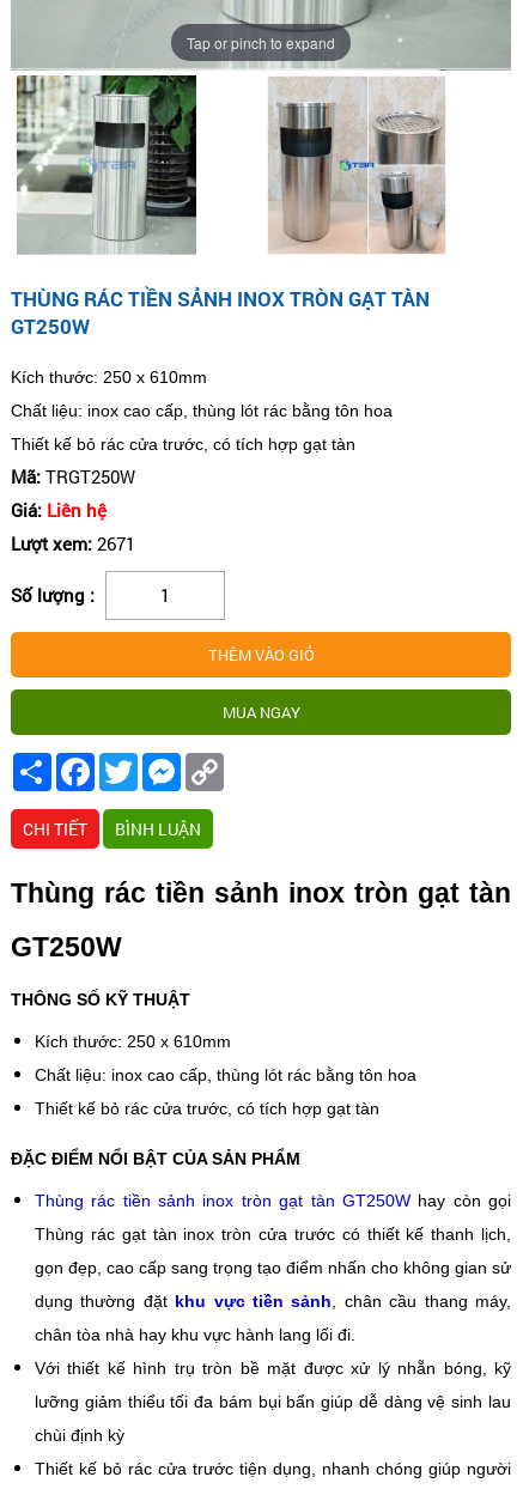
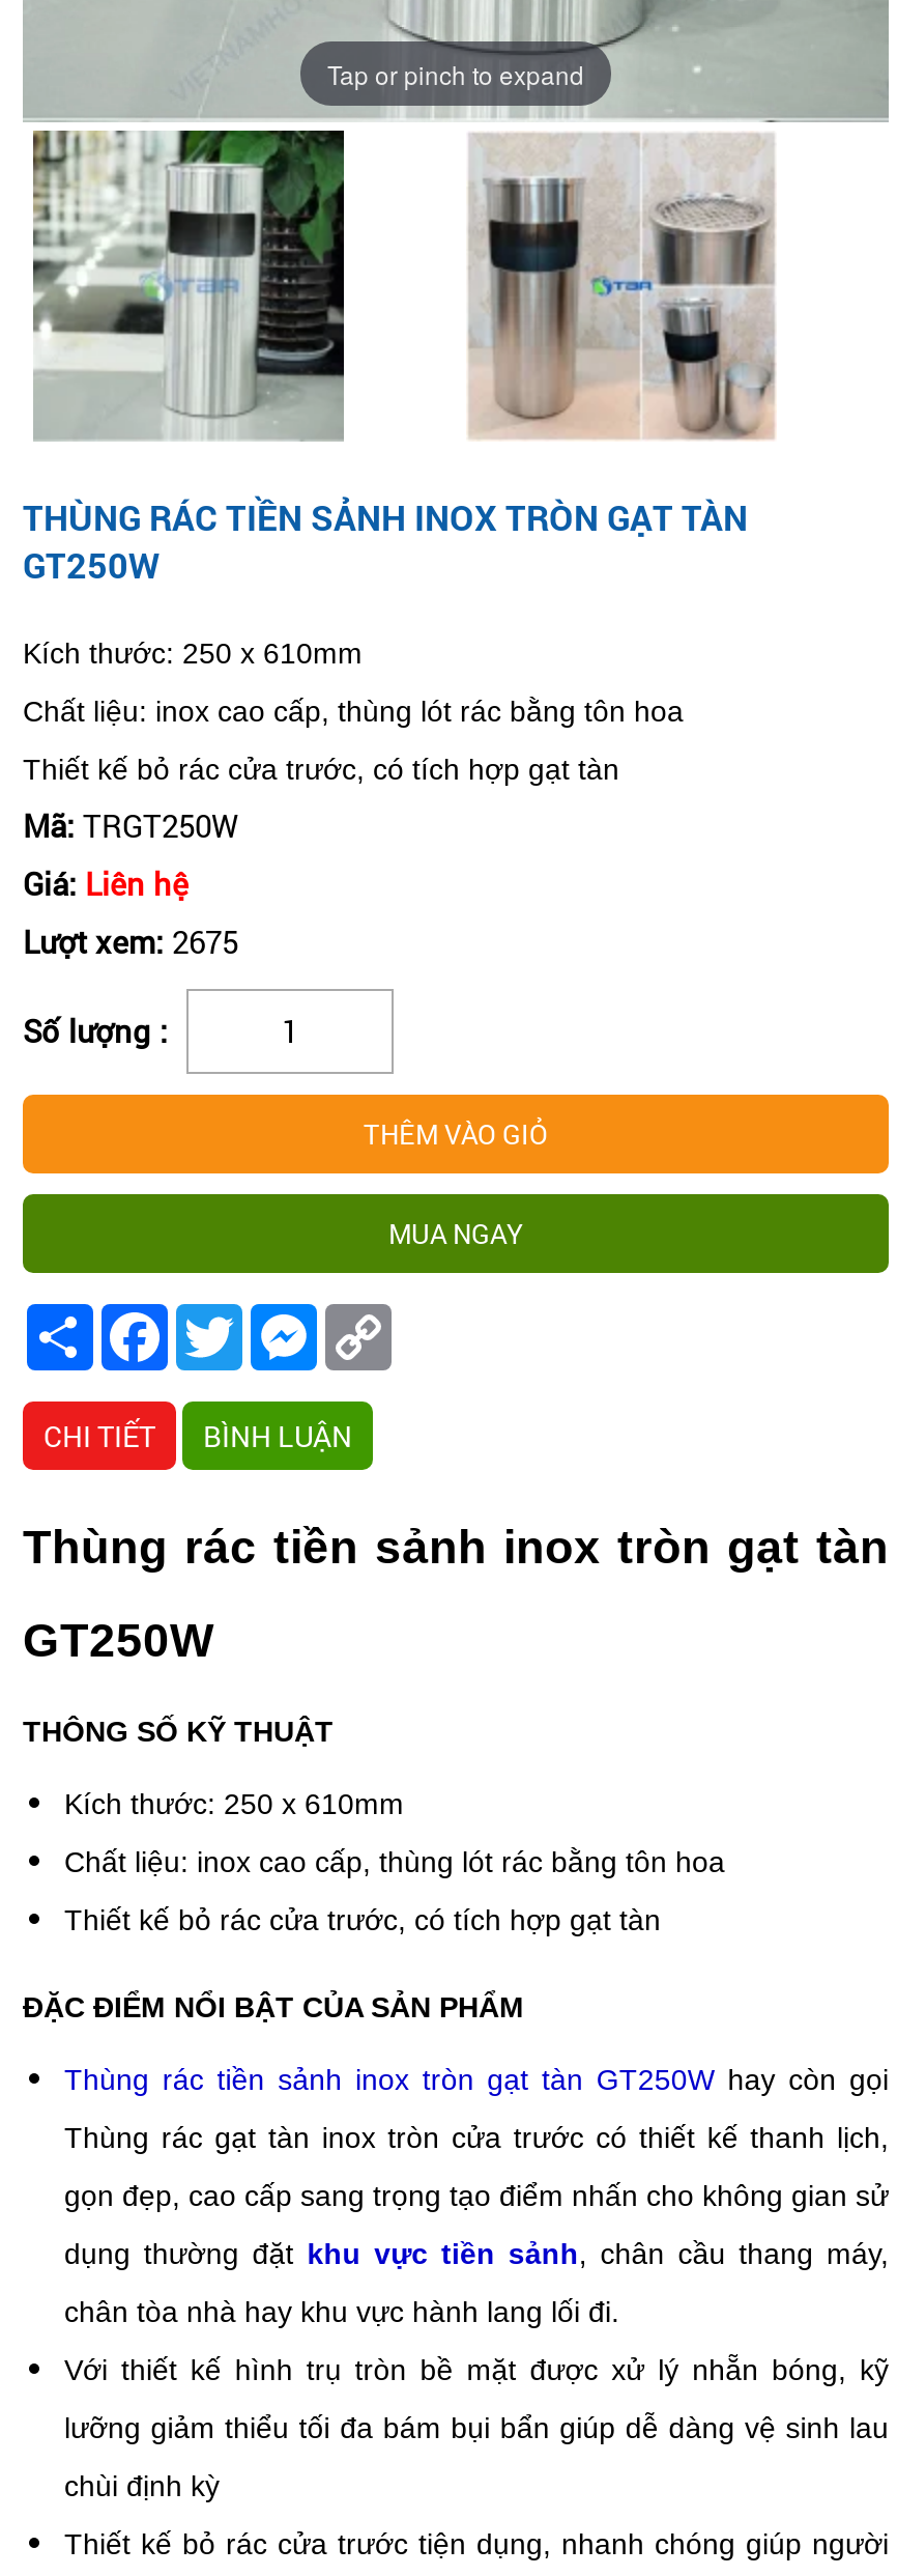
- Lượt xem: 2671
+ Lượt xem: 2675
